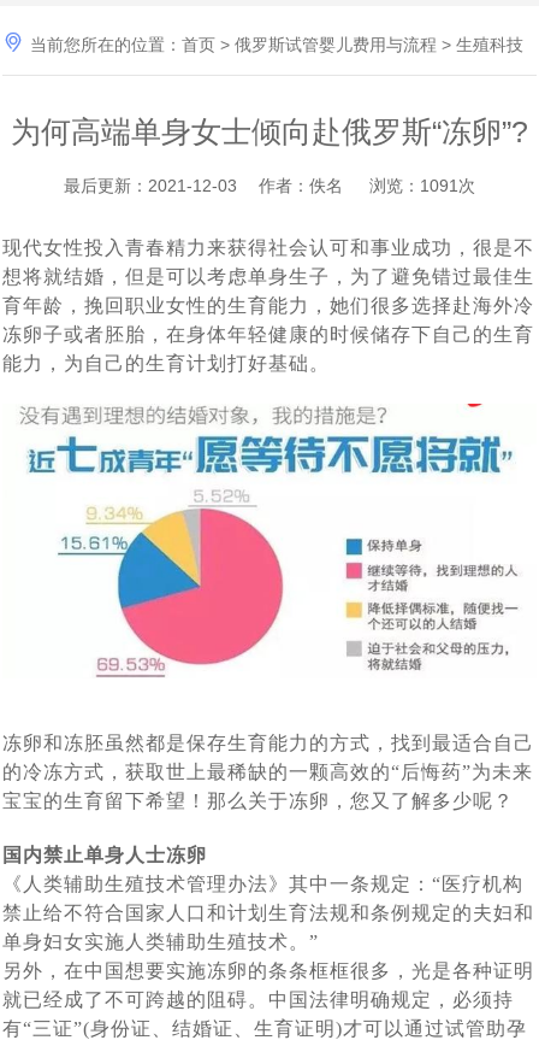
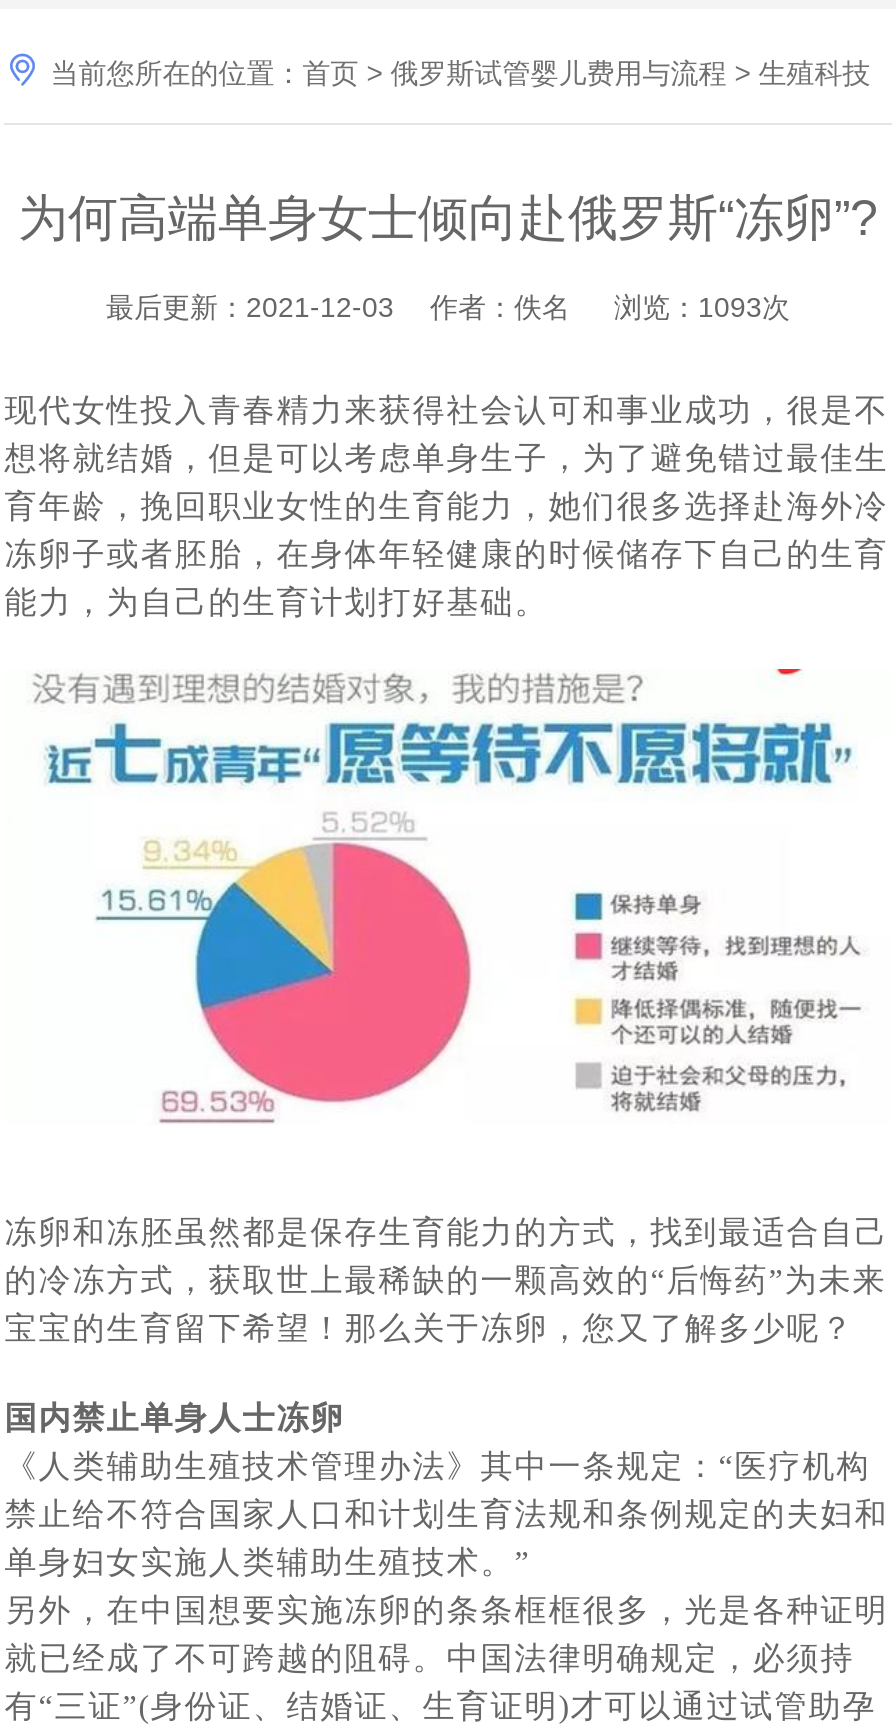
- 最后更新：2021-12-03 作者：佚名 浏览：1091次
+ 最后更新：2021-12-03 作者：佚名 浏览：1093次
